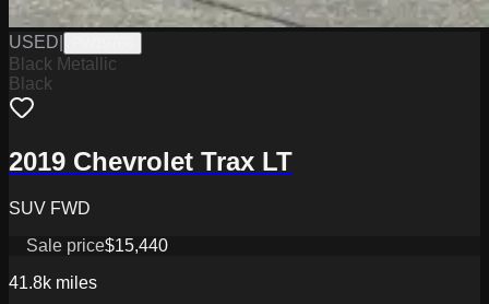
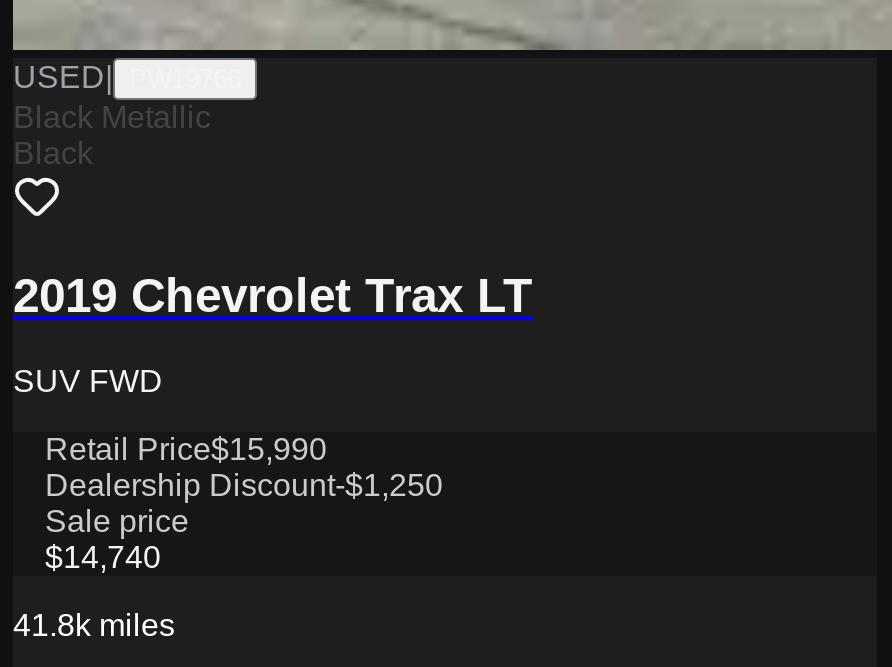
- Sale price$15,440
+ Retail Price$15,990
+ Dealership Discount-$1,250
+ Sale price
+ $14,740
